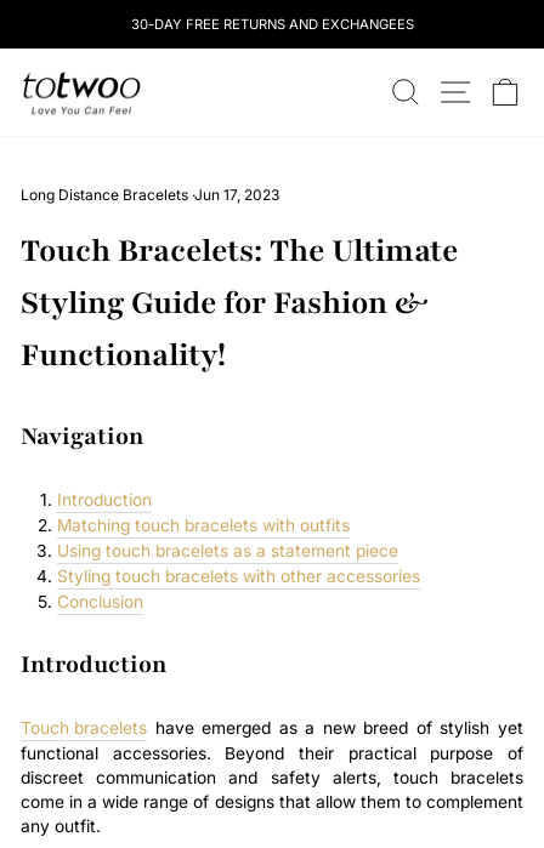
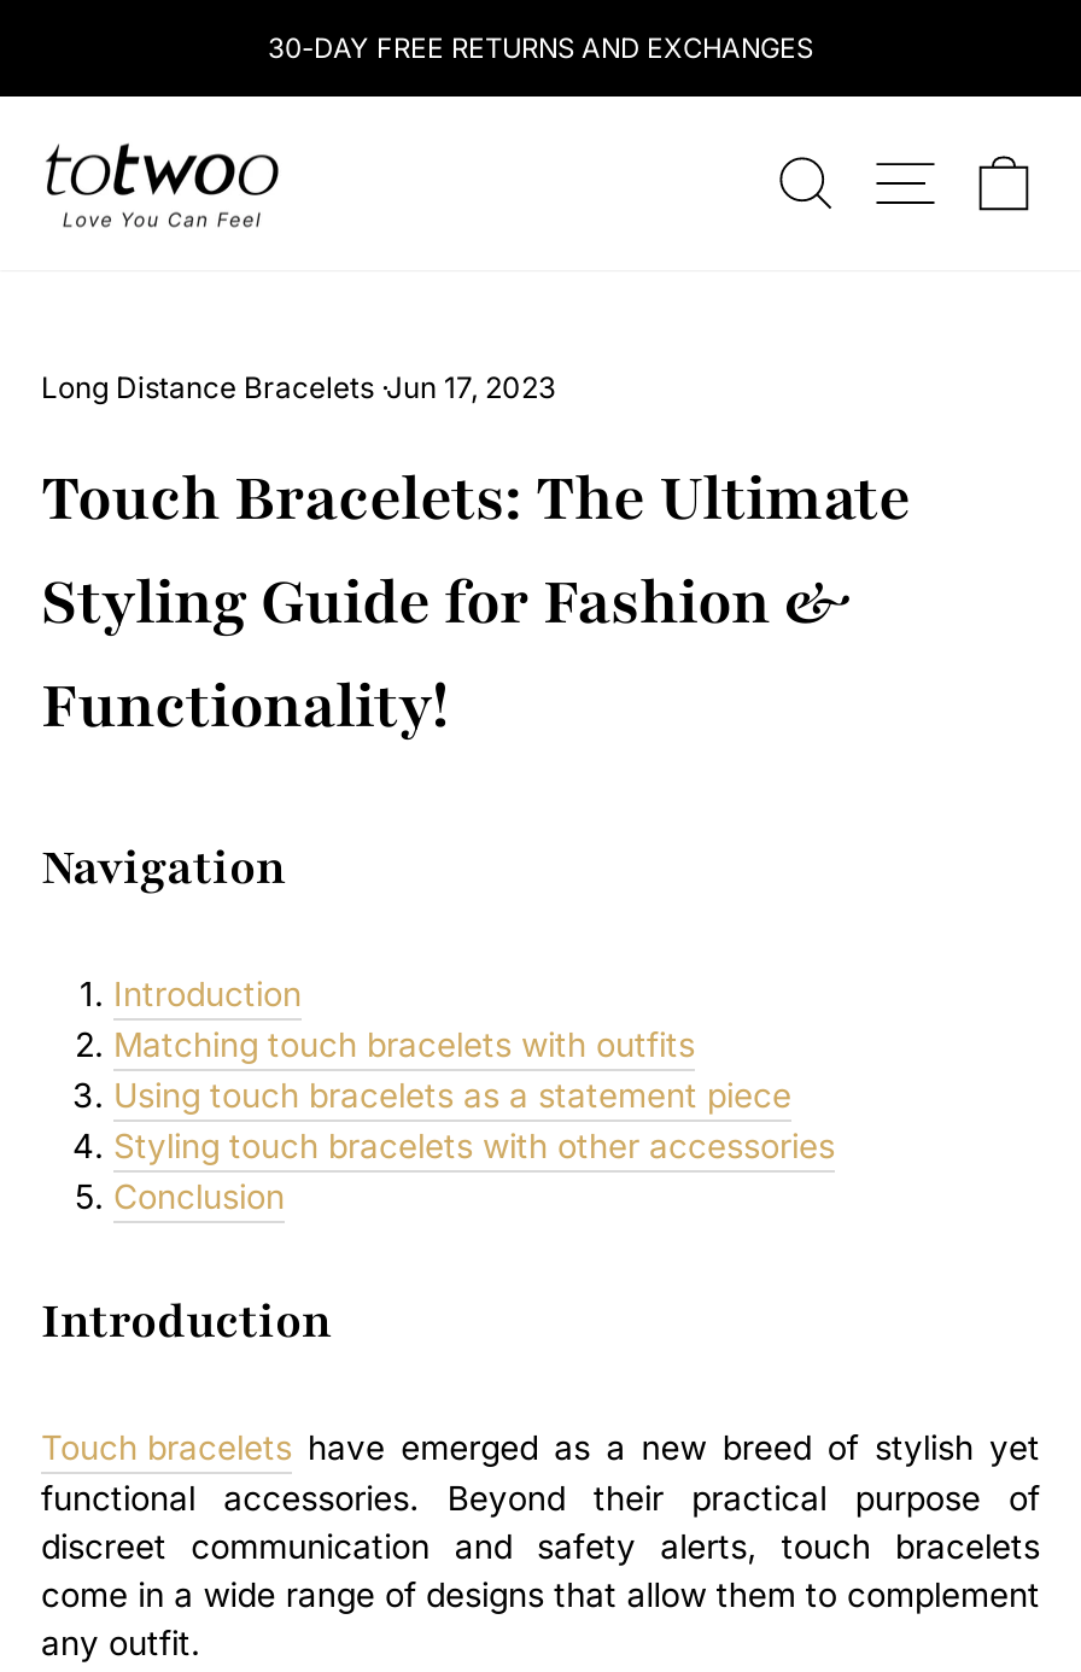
- 30-DAY FREE RETURNS AND EXCHANGEES
+ 30-DAY FREE RETURNS AND EXCHANGES
